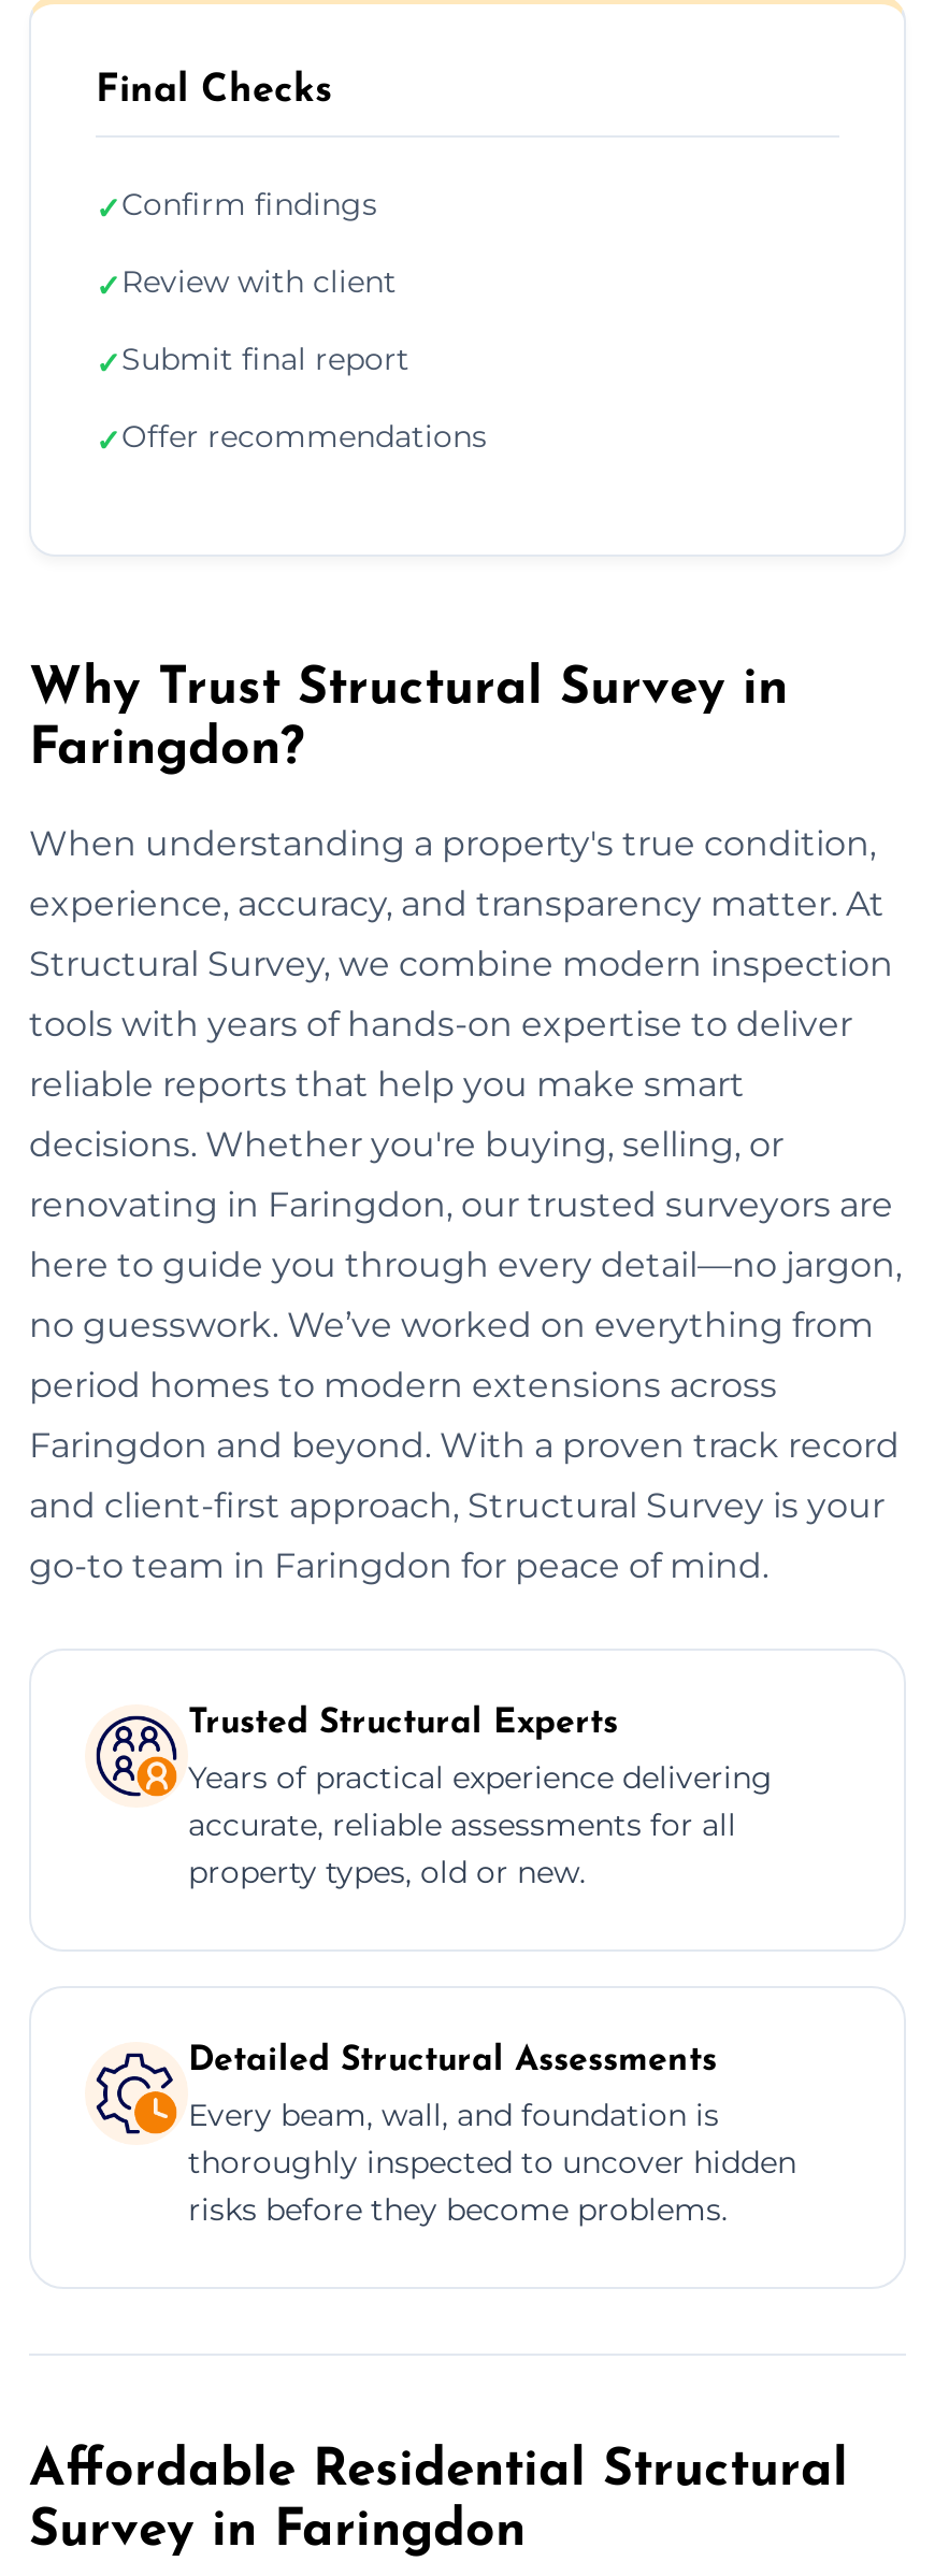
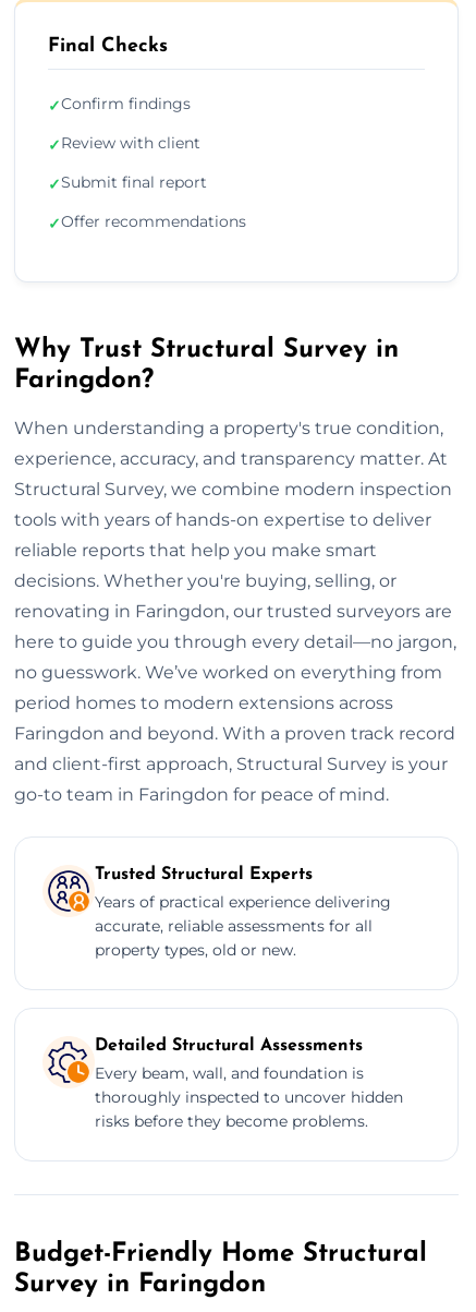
- Affordable Residential Structural
+ Budget-Friendly Home Structural
